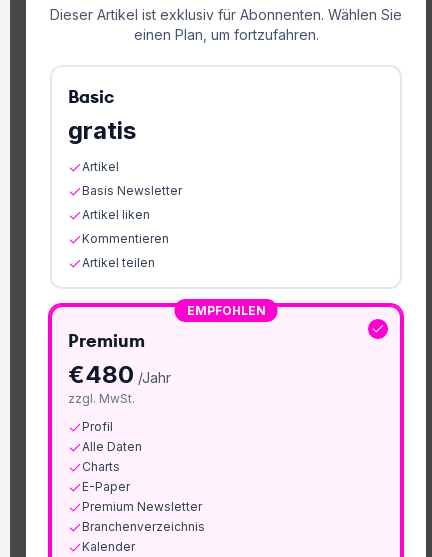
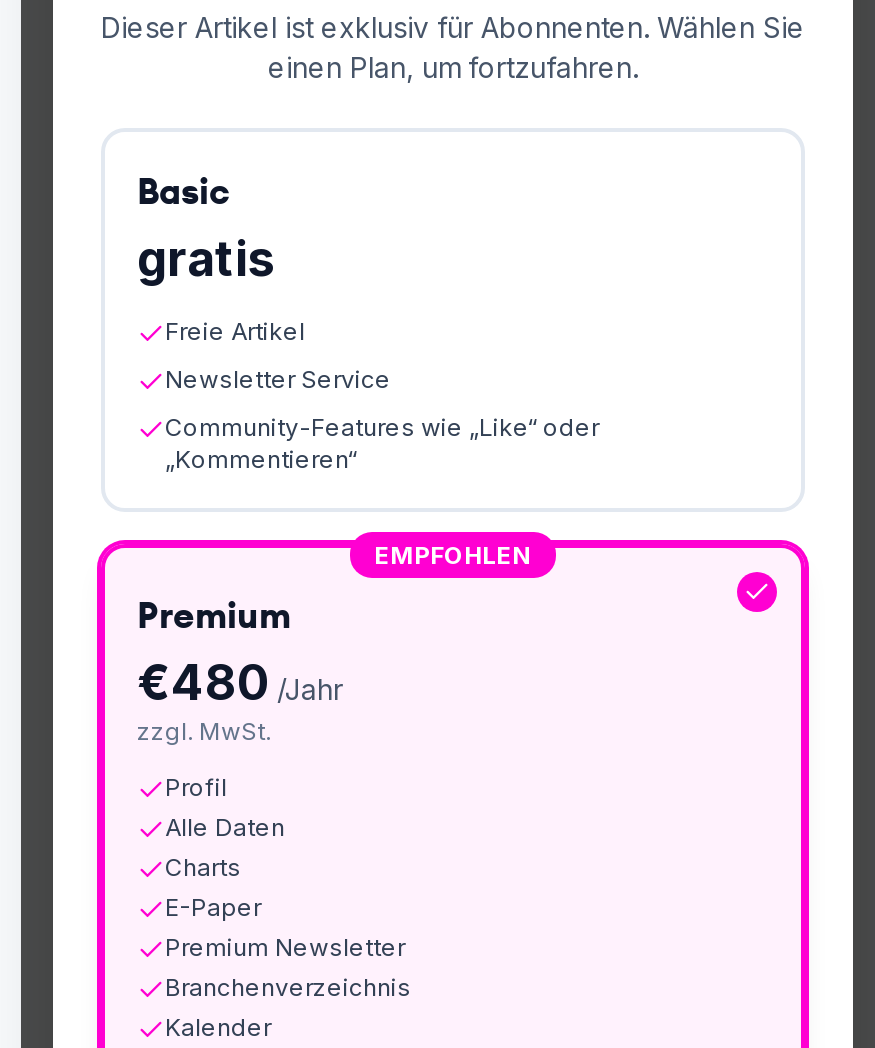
- Artikel
- Basis Newsletter
- Artikel liken
- Kommentieren
- Artikel teilen
+ Freie Artikel
+ Newsletter Service
+ Community-Features wie „Like“ oder
+ „Kommentieren“
